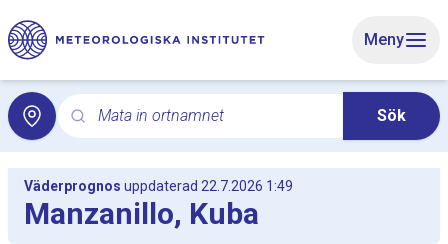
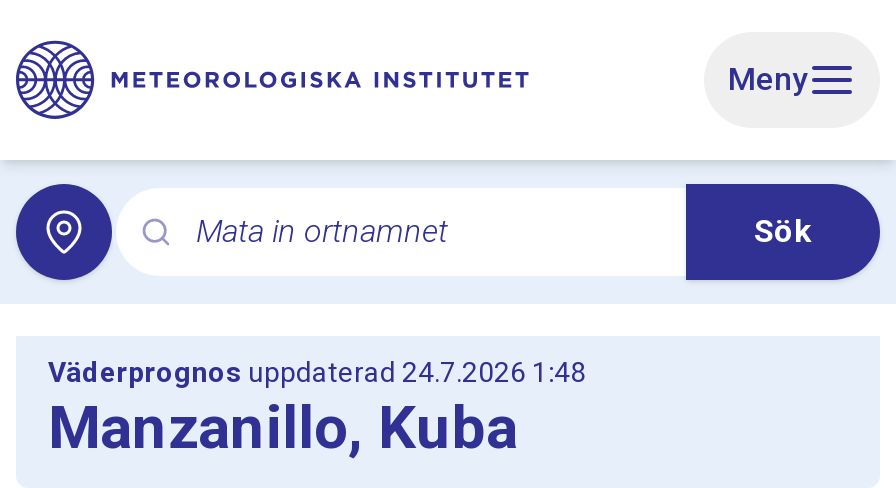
- Väderprognos uppdaterad 22.7.2026 1:49
+ Väderprognos uppdaterad 24.7.2026 1:48
